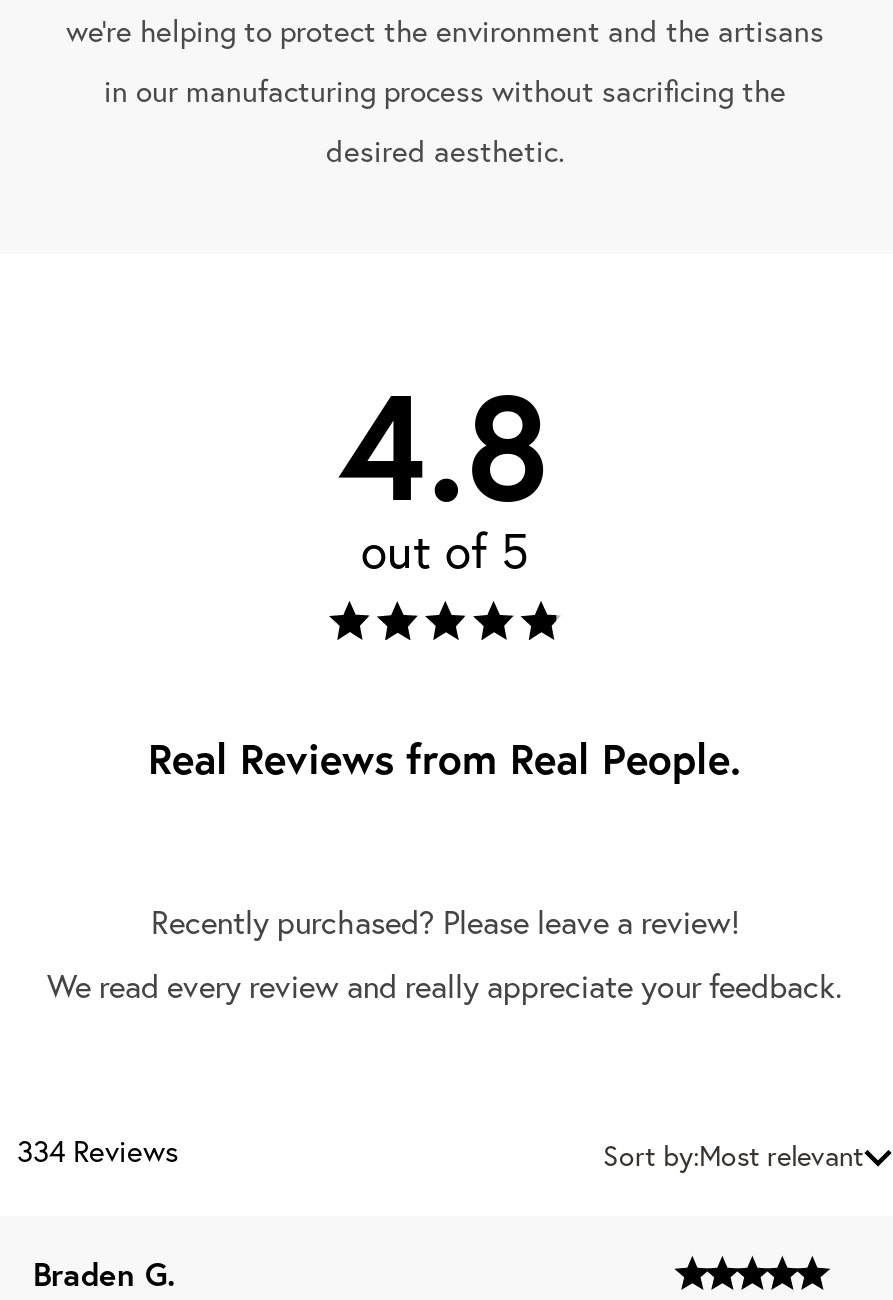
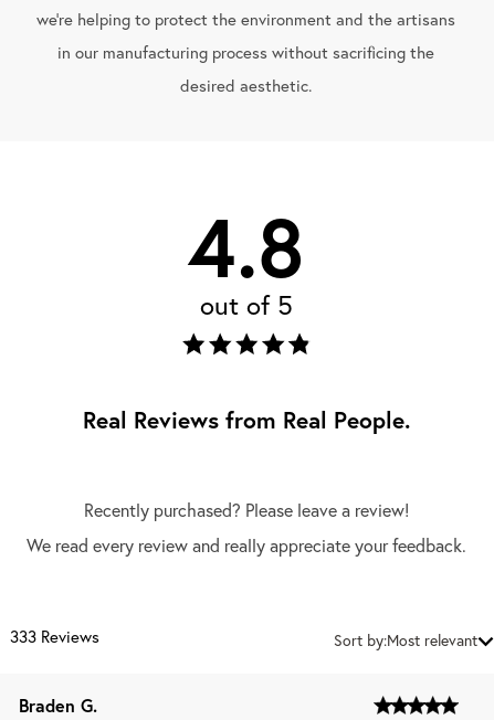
- 334 Reviews
+ 333 Reviews
